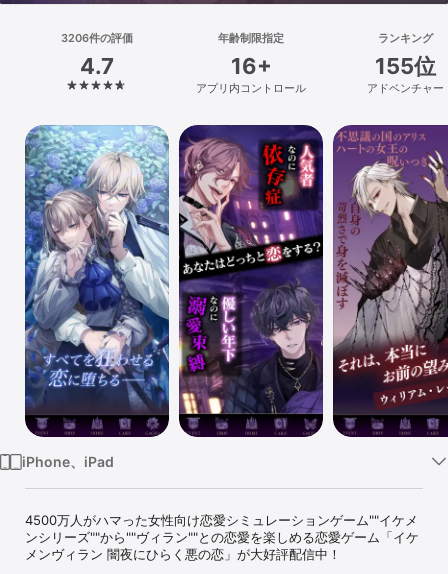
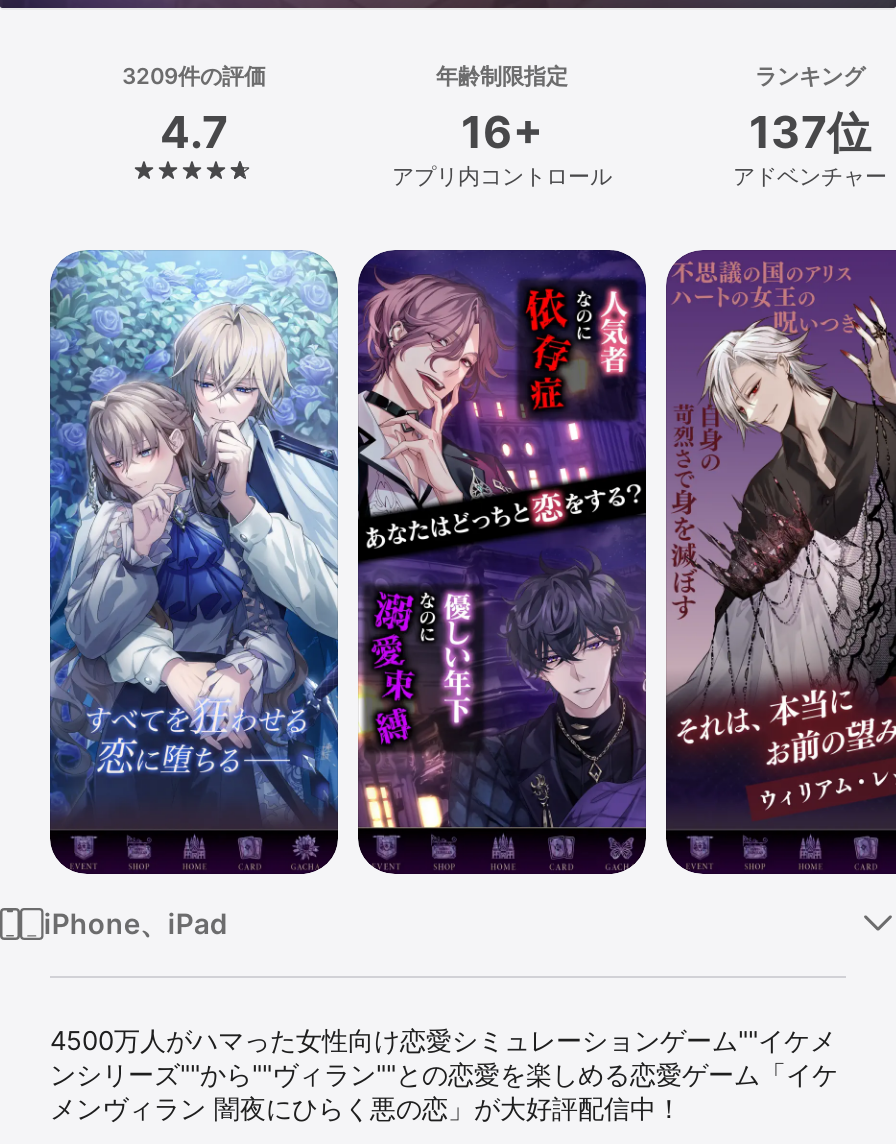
- 3206件の評価
+ 3209件の評価

- 155位
+ 137位
